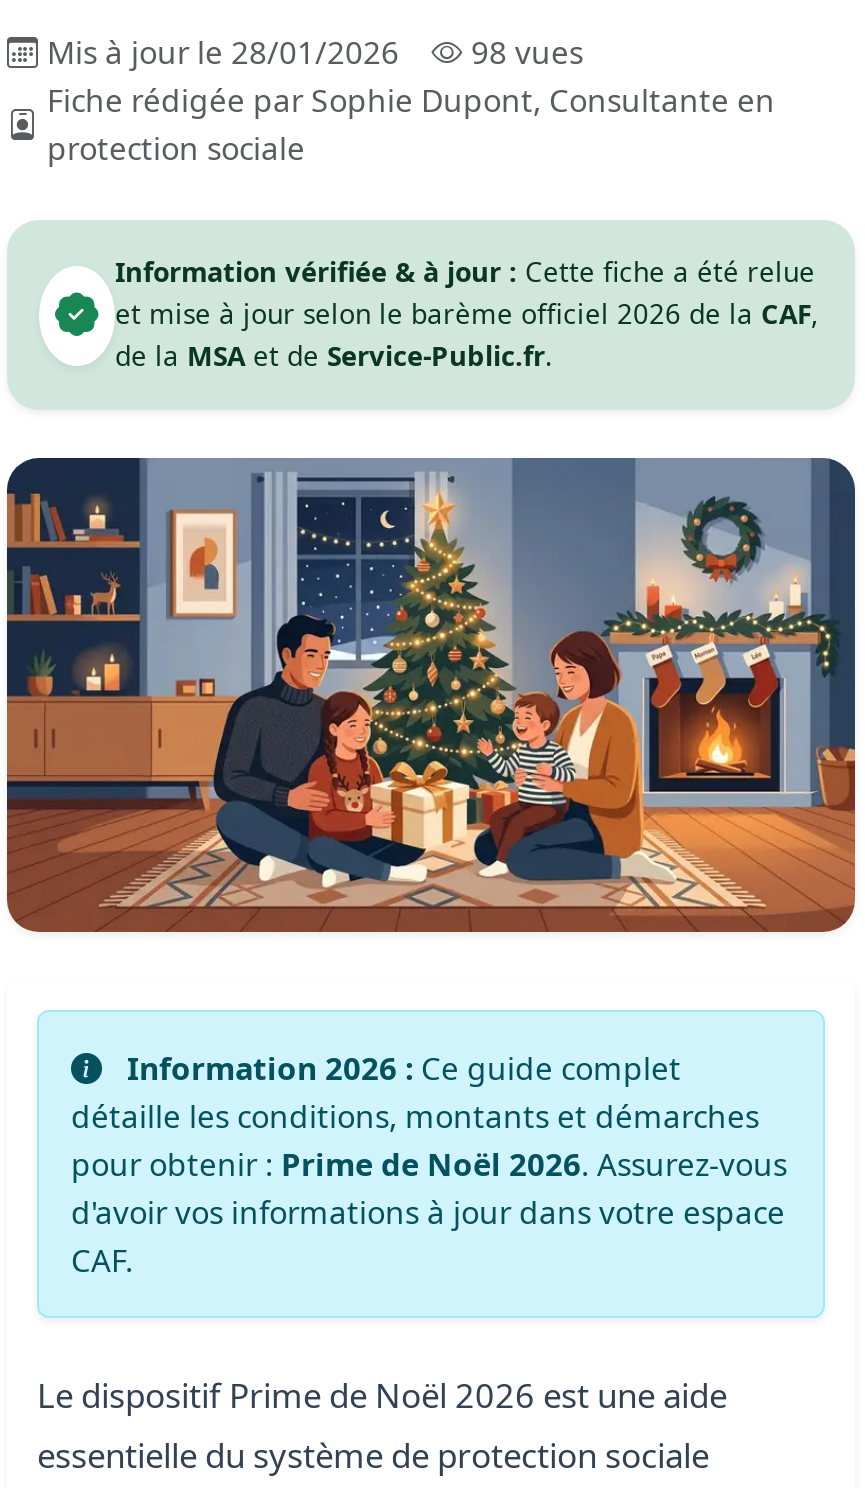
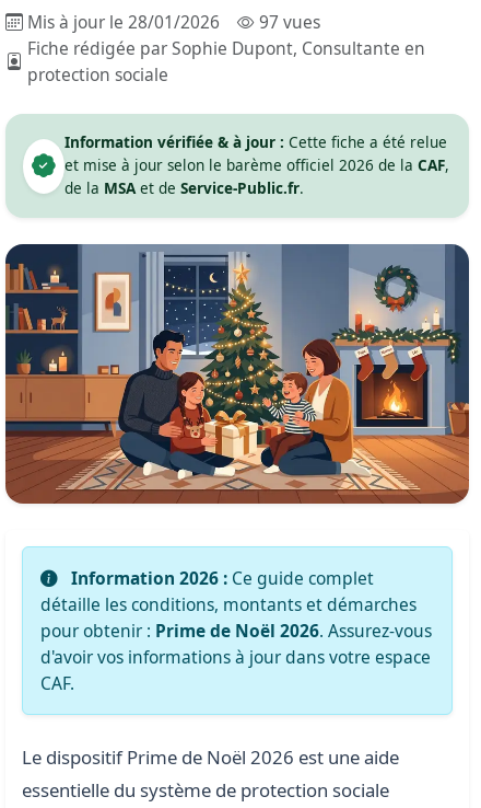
- Mis à jour le 28/01/2026 98 vues
+ Mis à jour le 28/01/2026 97 vues
